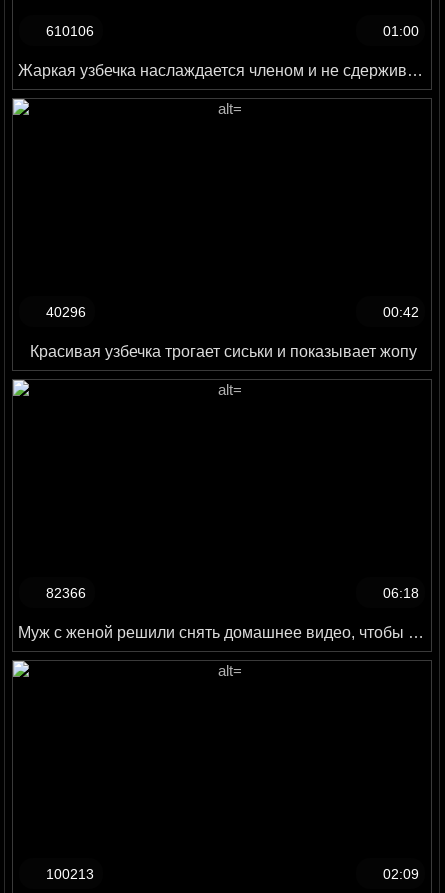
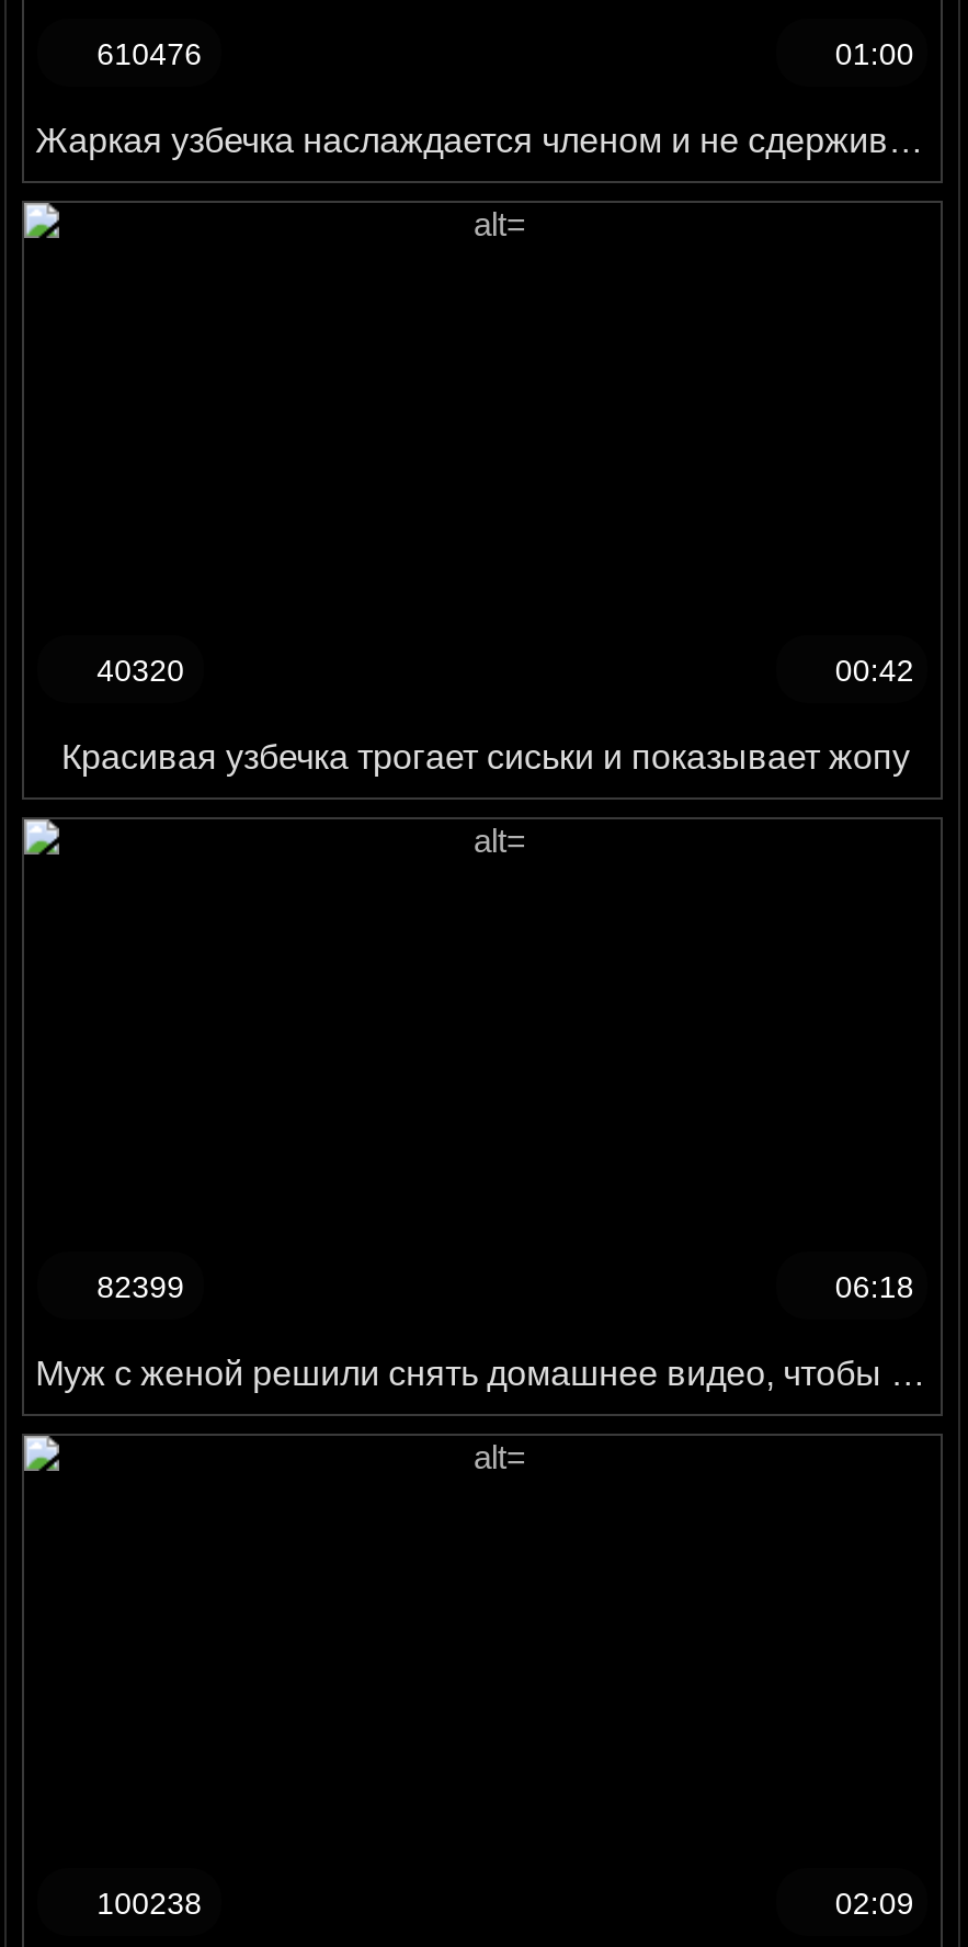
- 610106
+ 610476

- 40296
+ 40320

- 82366
+ 82399

- 100213
+ 100238
